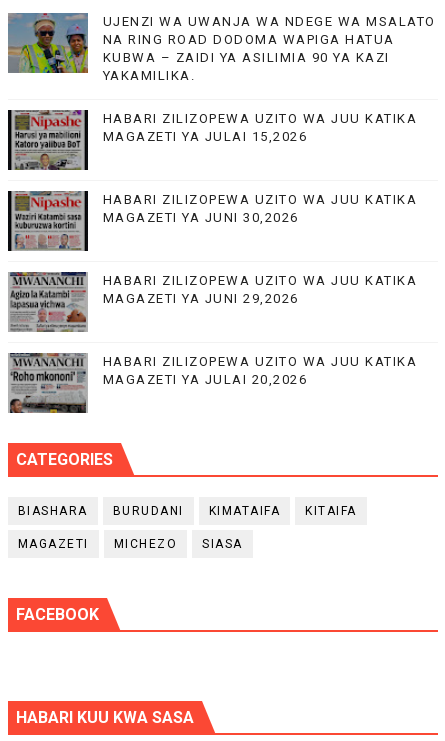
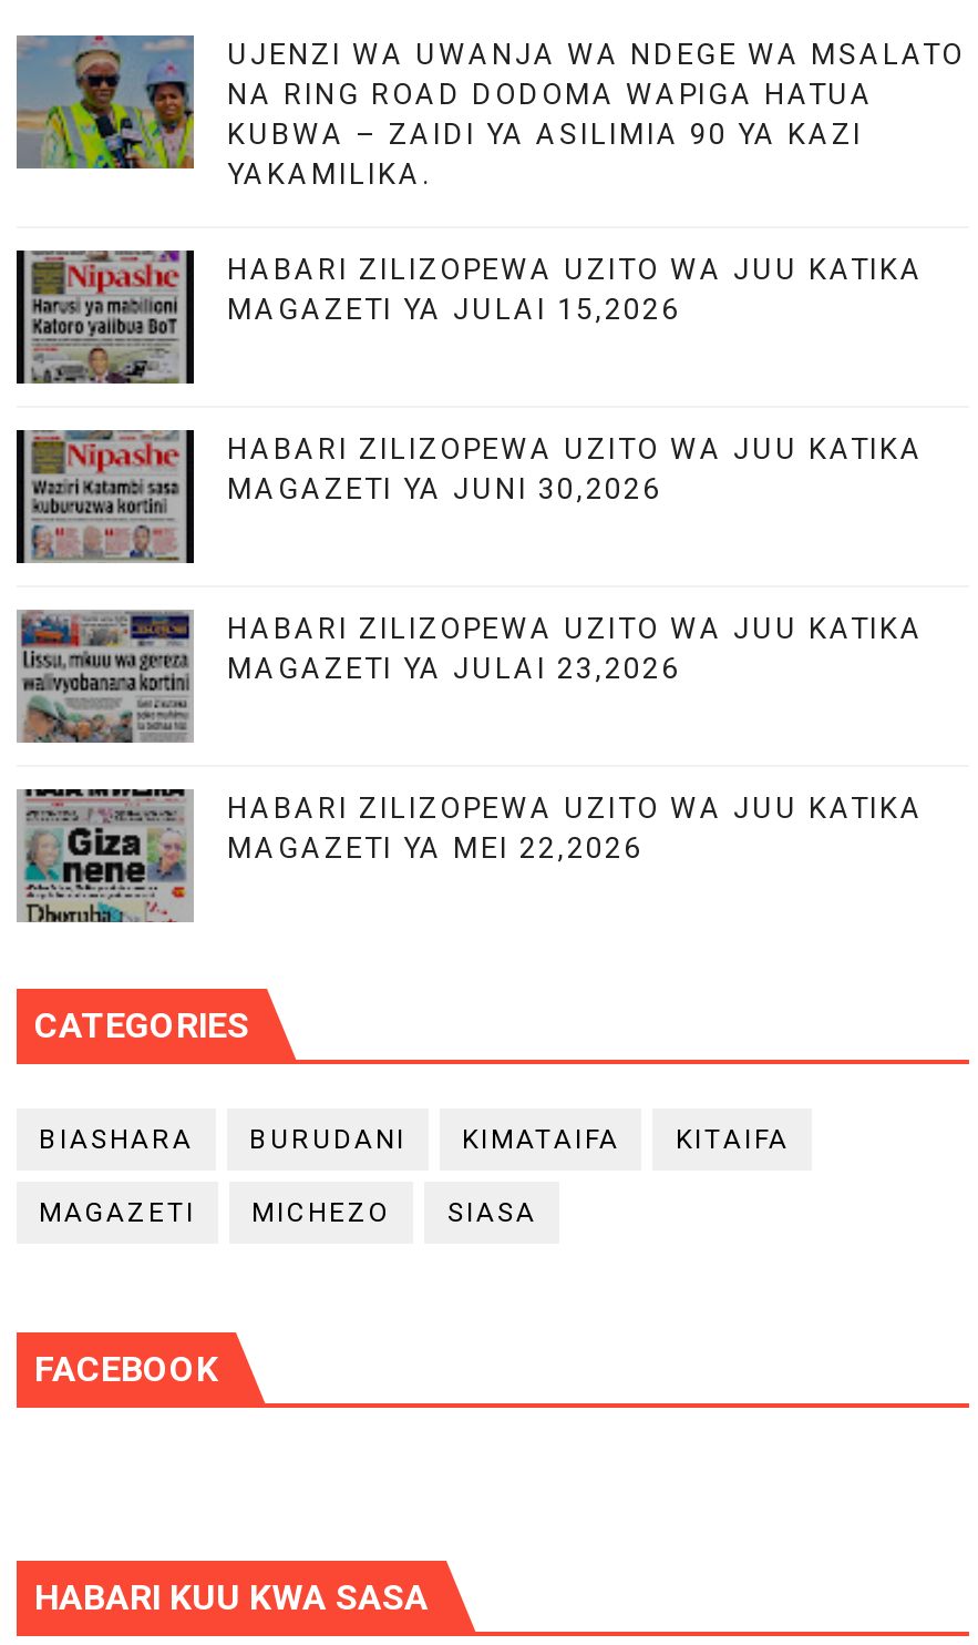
- [image]
- MAGAZETI YA JUNI 29,2026
+ [image]
+ MAGAZETI YA JULAI 23,2026

- [image]
- MAGAZETI YA JULAI 20,2026
+ [image]
+ MAGAZETI YA MEI 22,2026
